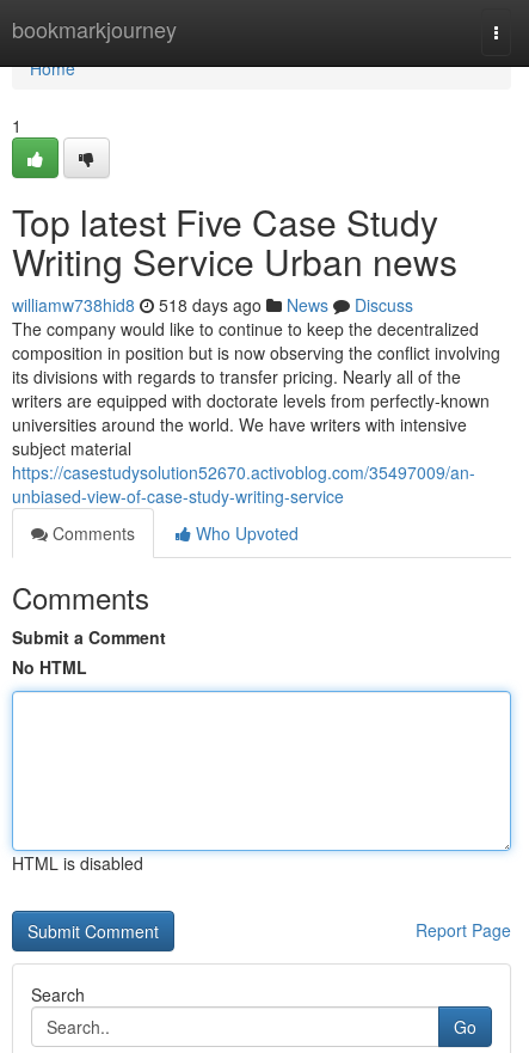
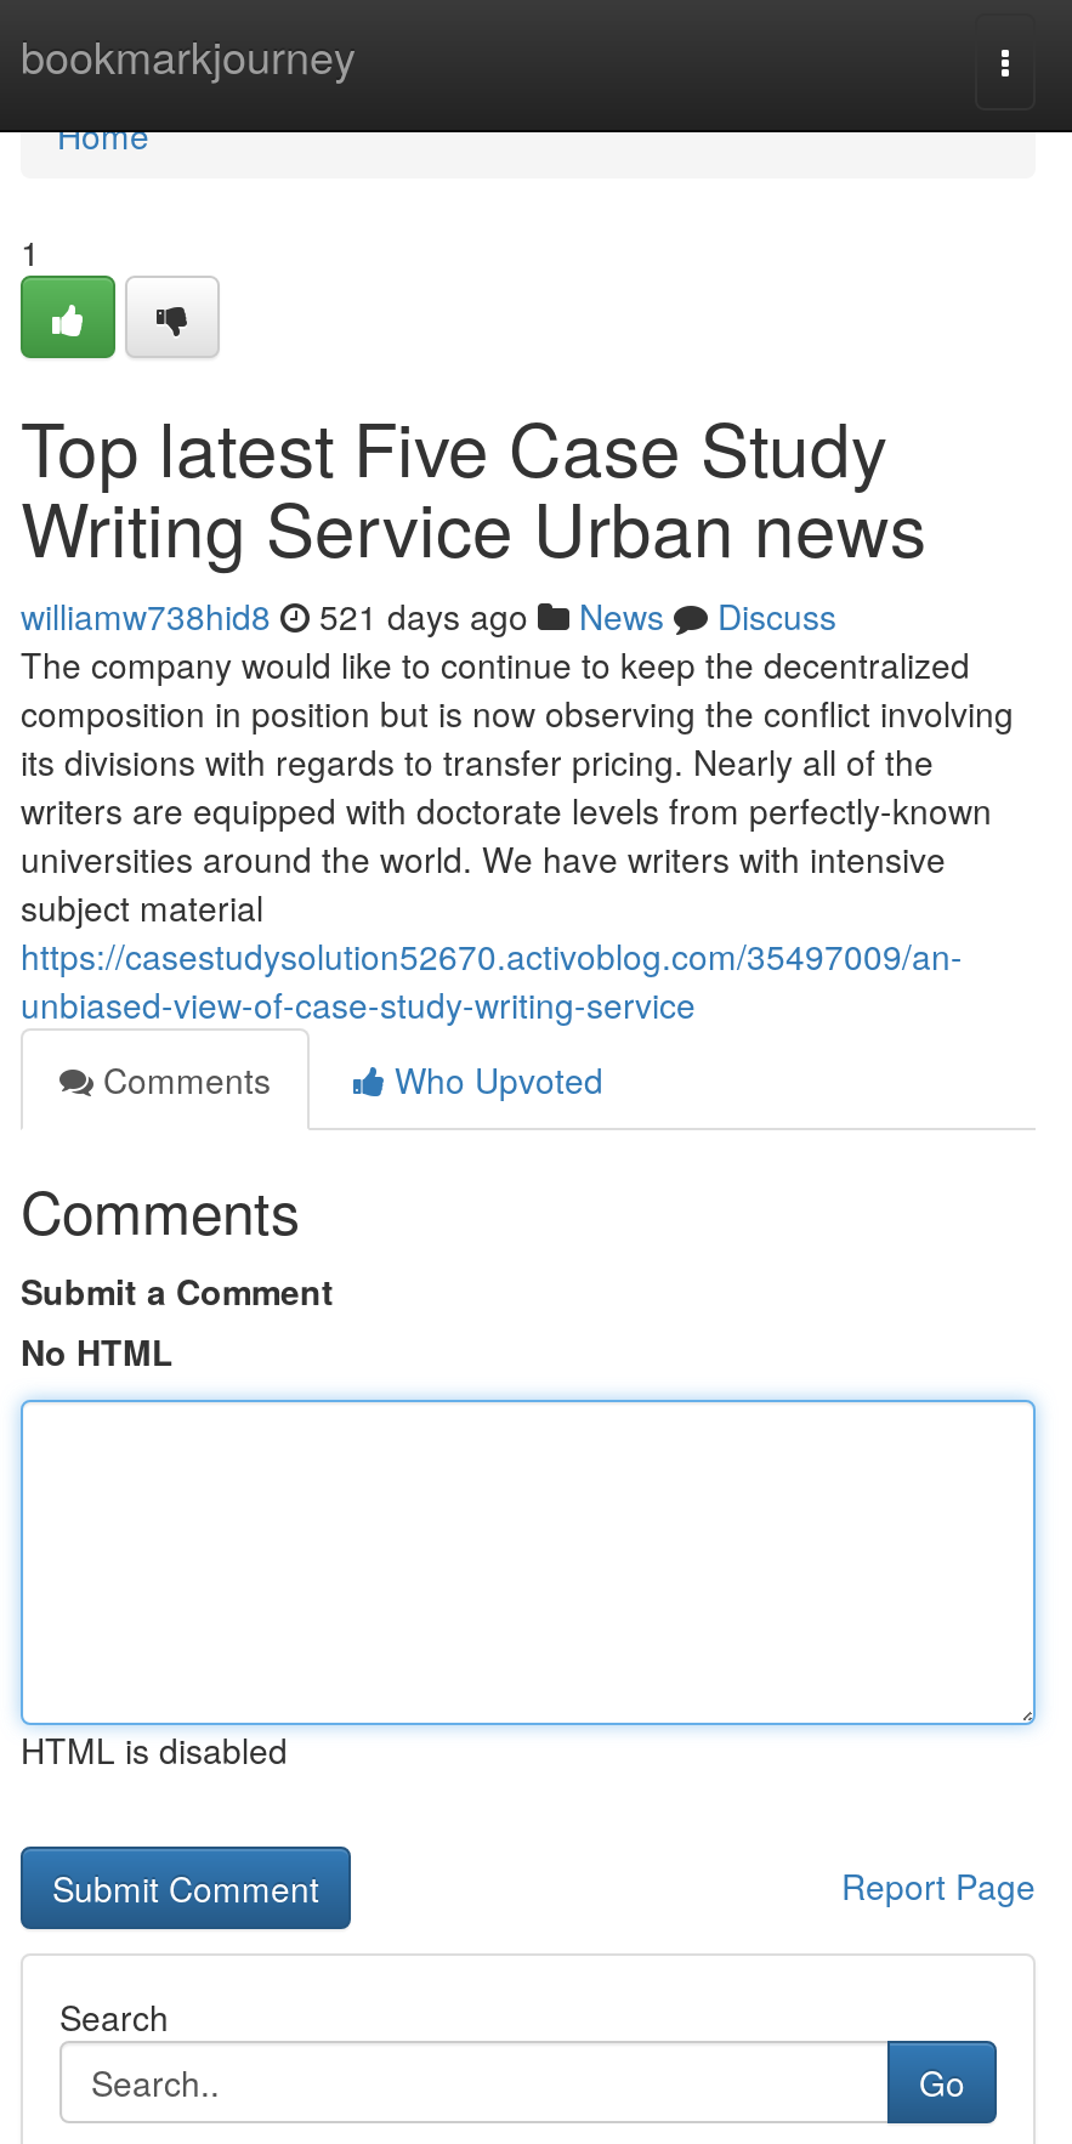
- williamw738hid8 518 days ago News Discuss
+ williamw738hid8 521 days ago News Discuss
